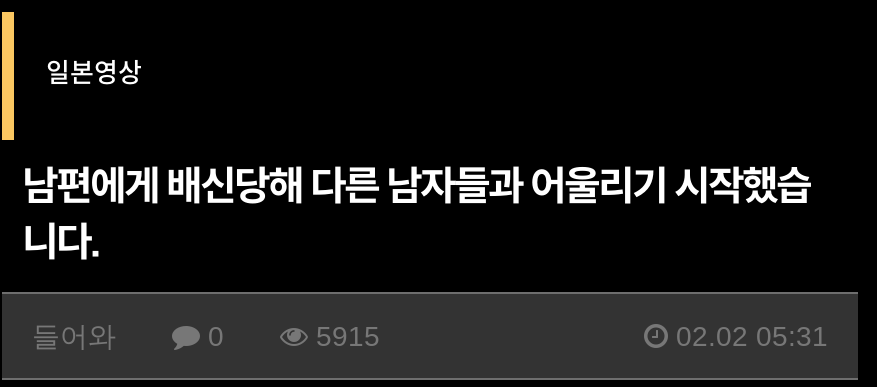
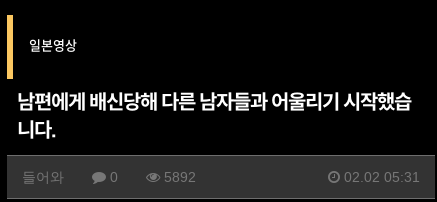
- 5915
+ 5892
